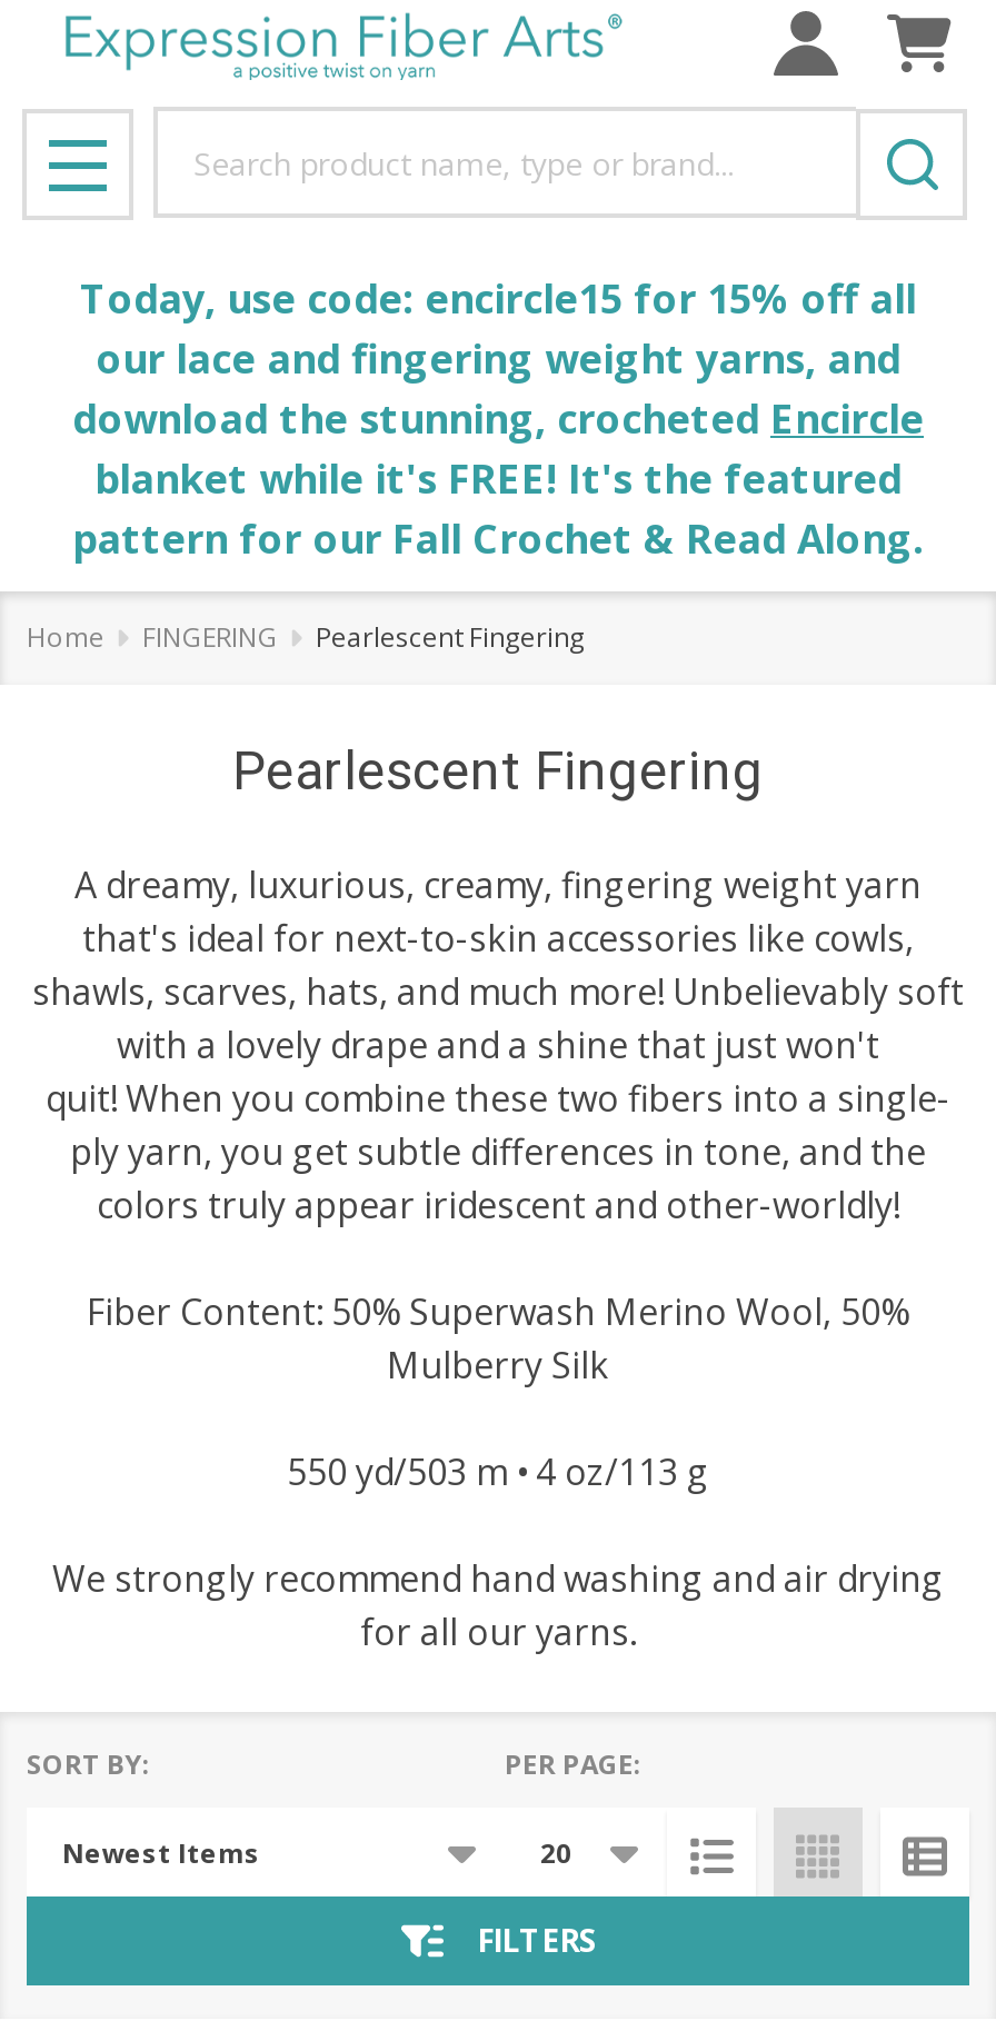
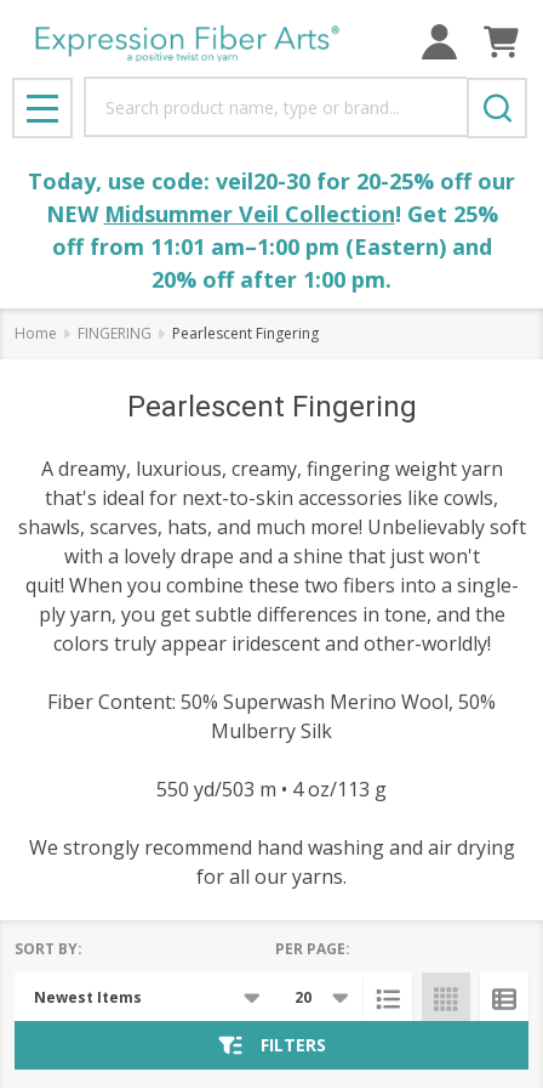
- Today, use code: encircle15 for 15% off all
- our lace and fingering weight yarns, and
- download the stunning, crocheted Encircle
- blanket while it's FREE! It's the featured
- pattern for our Fall Crochet & Read Along.
+ Today, use code: veil20-30 for 20-25% off our
+ NEW Midsummer Veil Collection! Get 25%
+ off from 11:01 am–1:00 pm (Eastern) and
+ 20% off after 1:00 pm.
